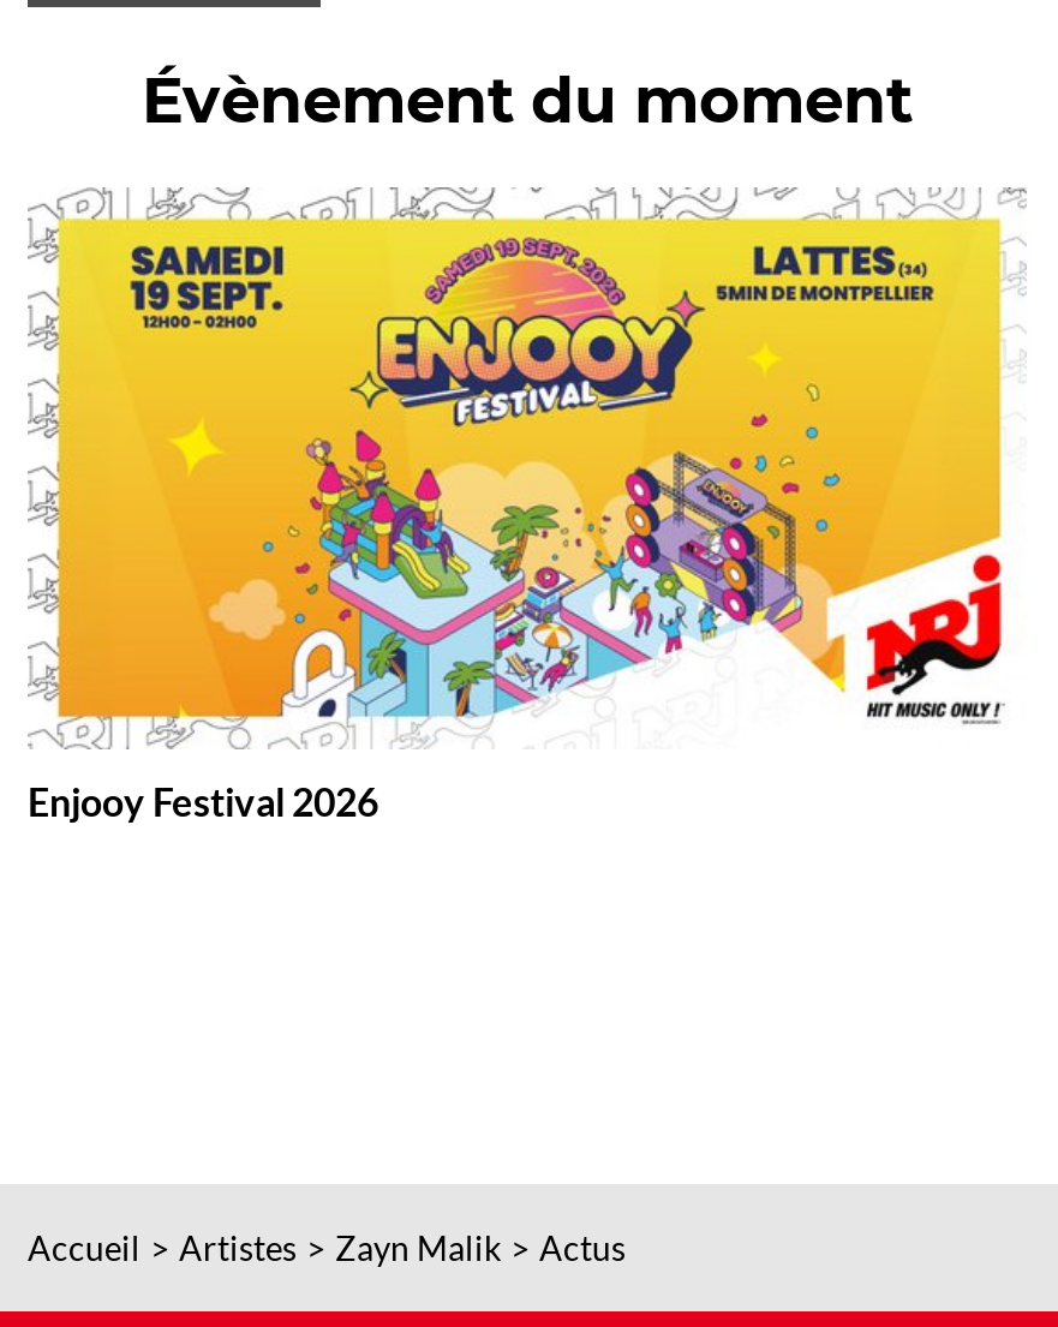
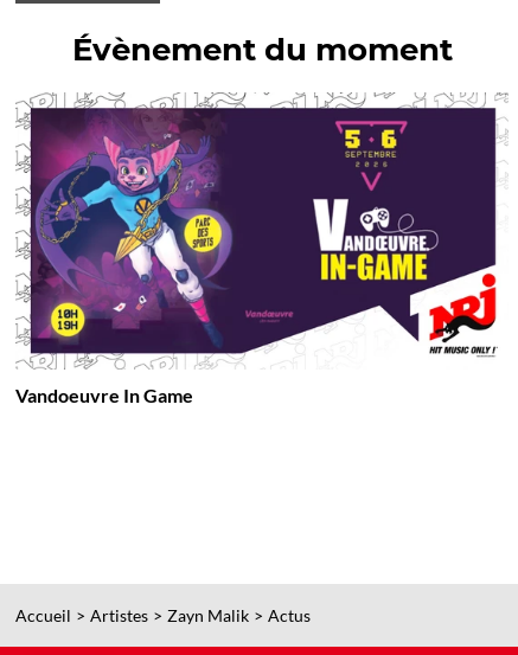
- [image]
- Enjooy Festival 2026
+ [image]
+ Vandoeuvre In Game
